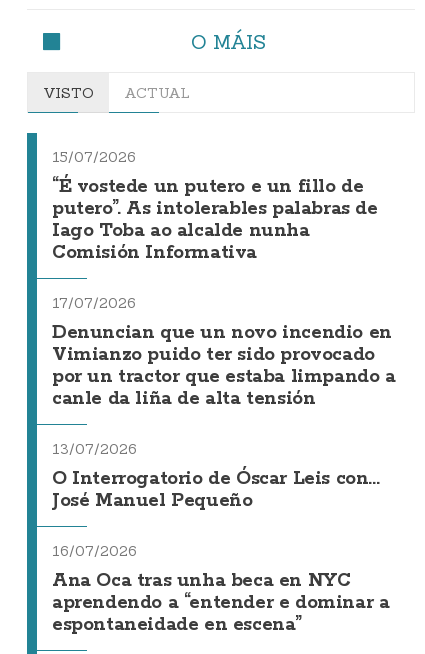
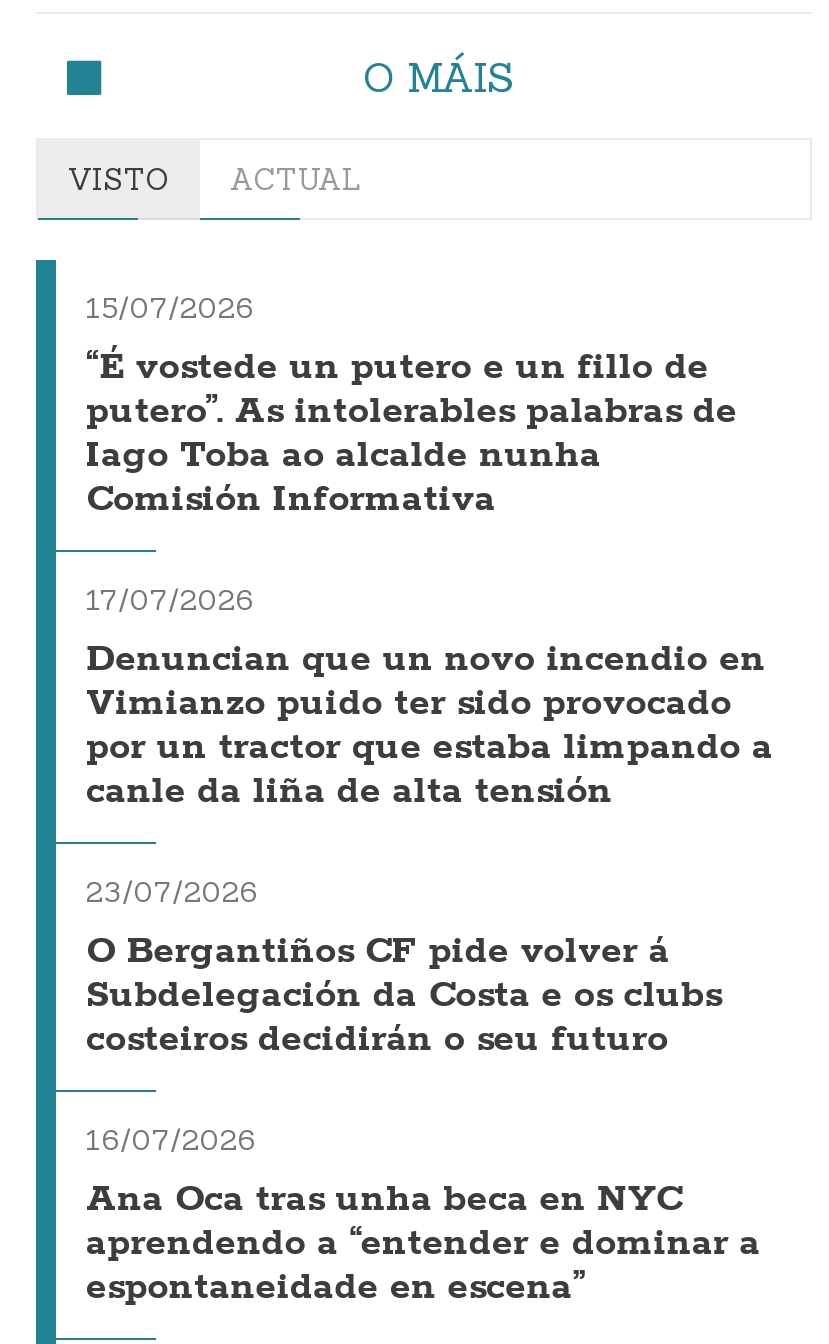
- 13/07/2026
- O Interrogatorio de Óscar Leis con...
- José Manuel Pequeño
+ 23/07/2026
+ O Bergantiños CF pide volver á
+ Subdelegación da Costa e os clubs
+ costeiros decidirán o seu futuro
